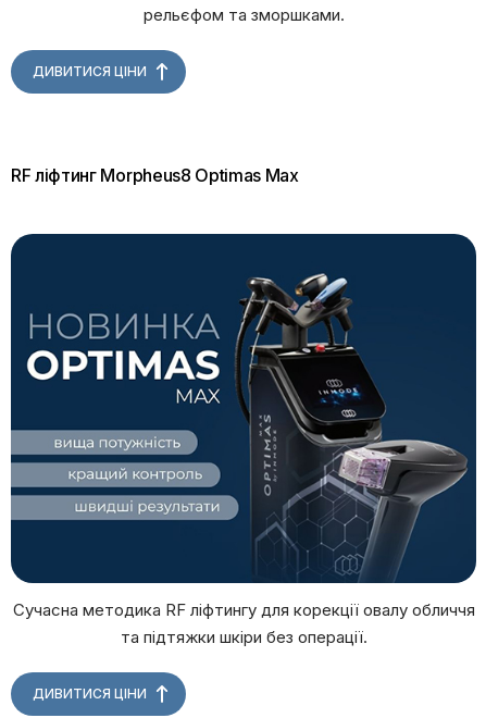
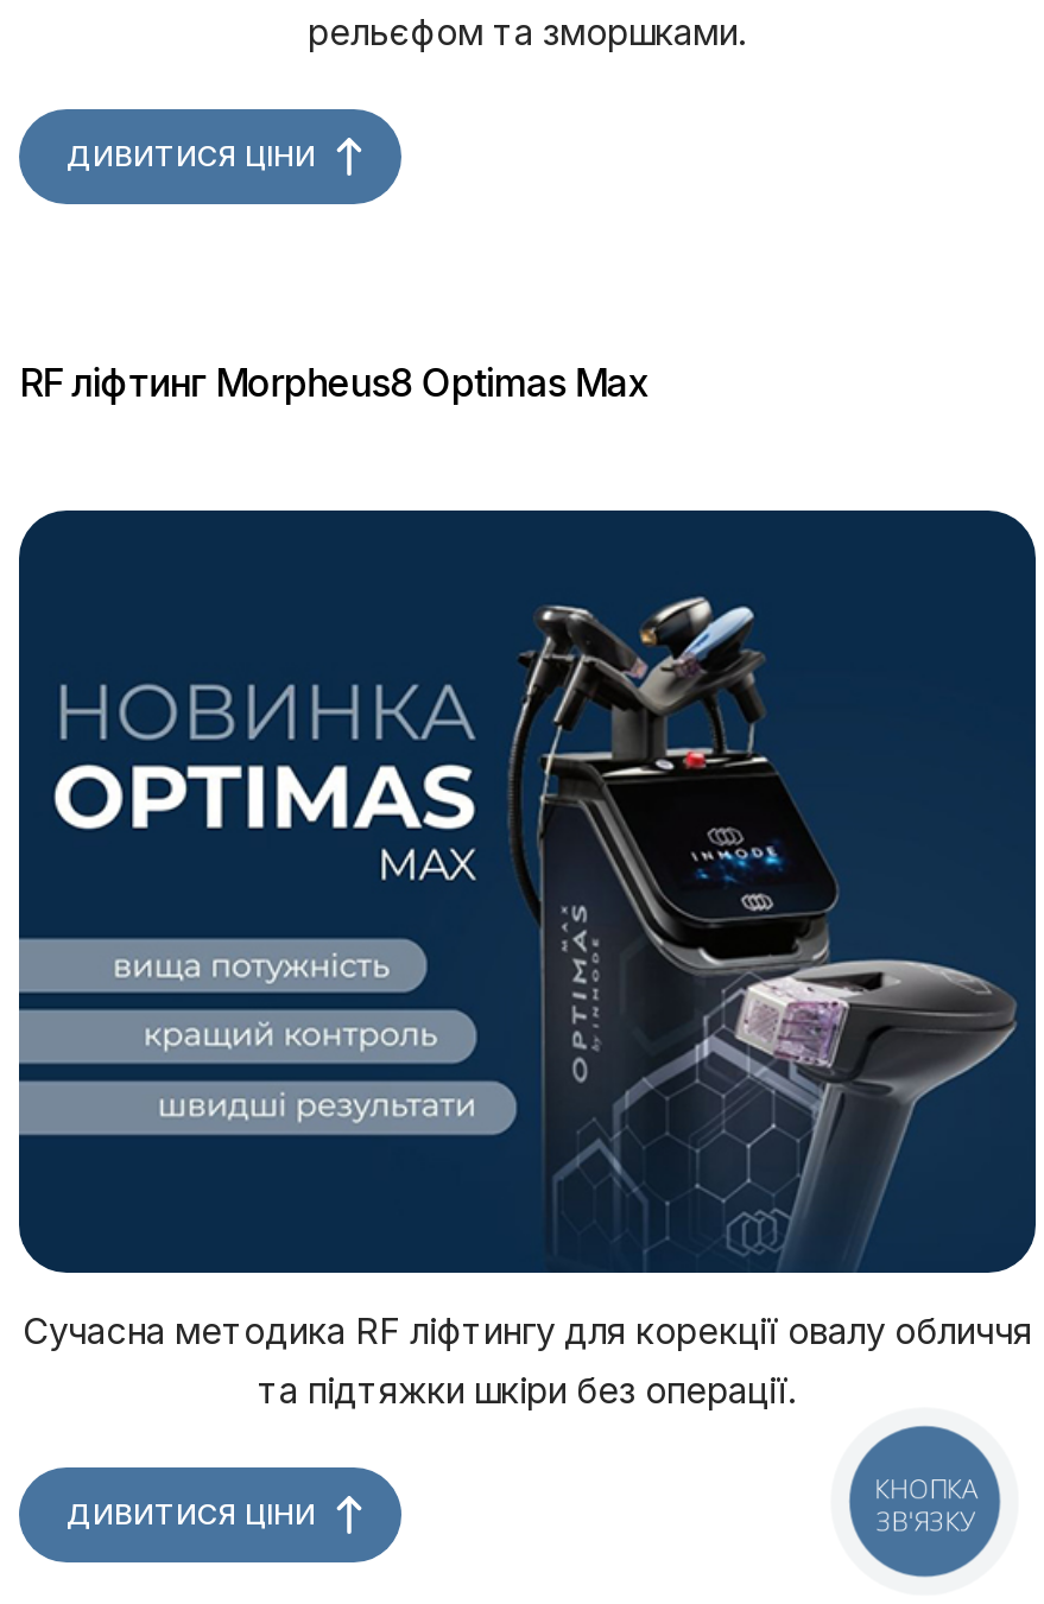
+ [image]
